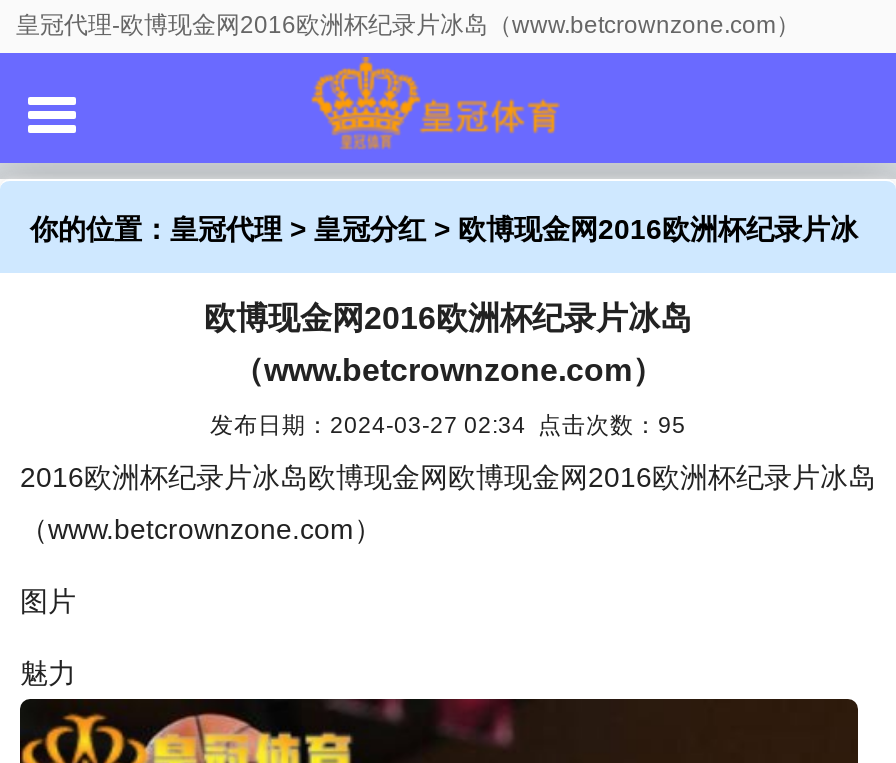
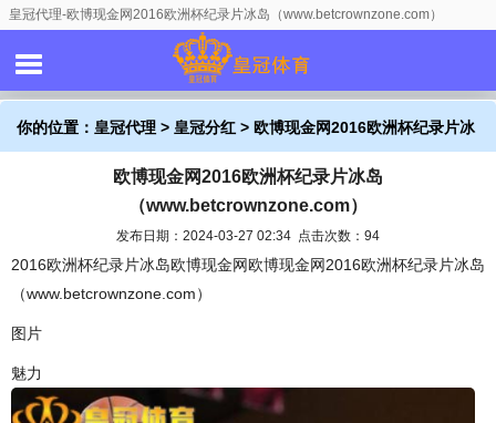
- 发布日期：2024-03-27 02:34 点击次数：95
+ 发布日期：2024-03-27 02:34 点击次数：94
